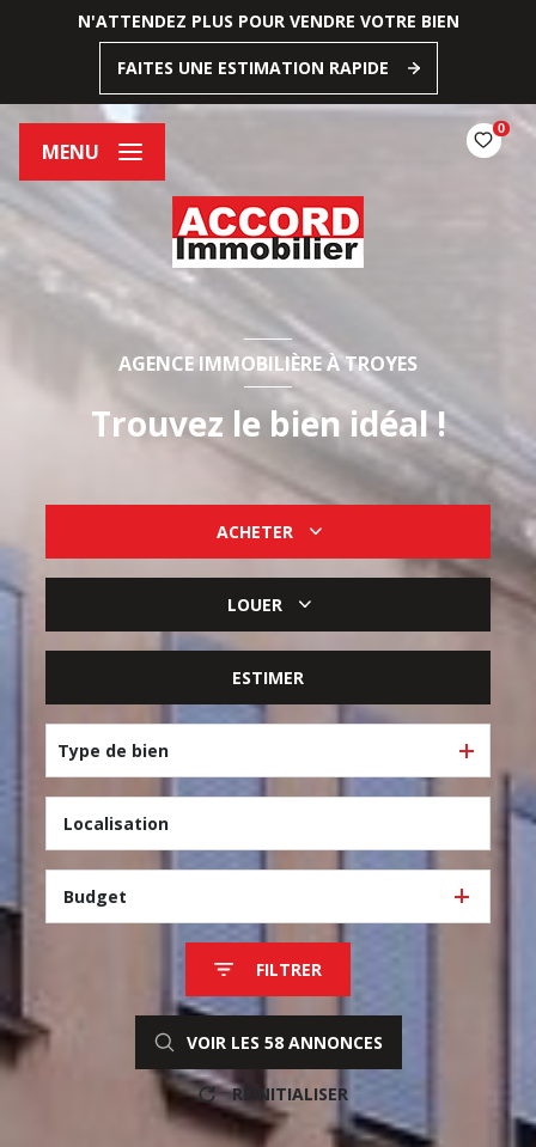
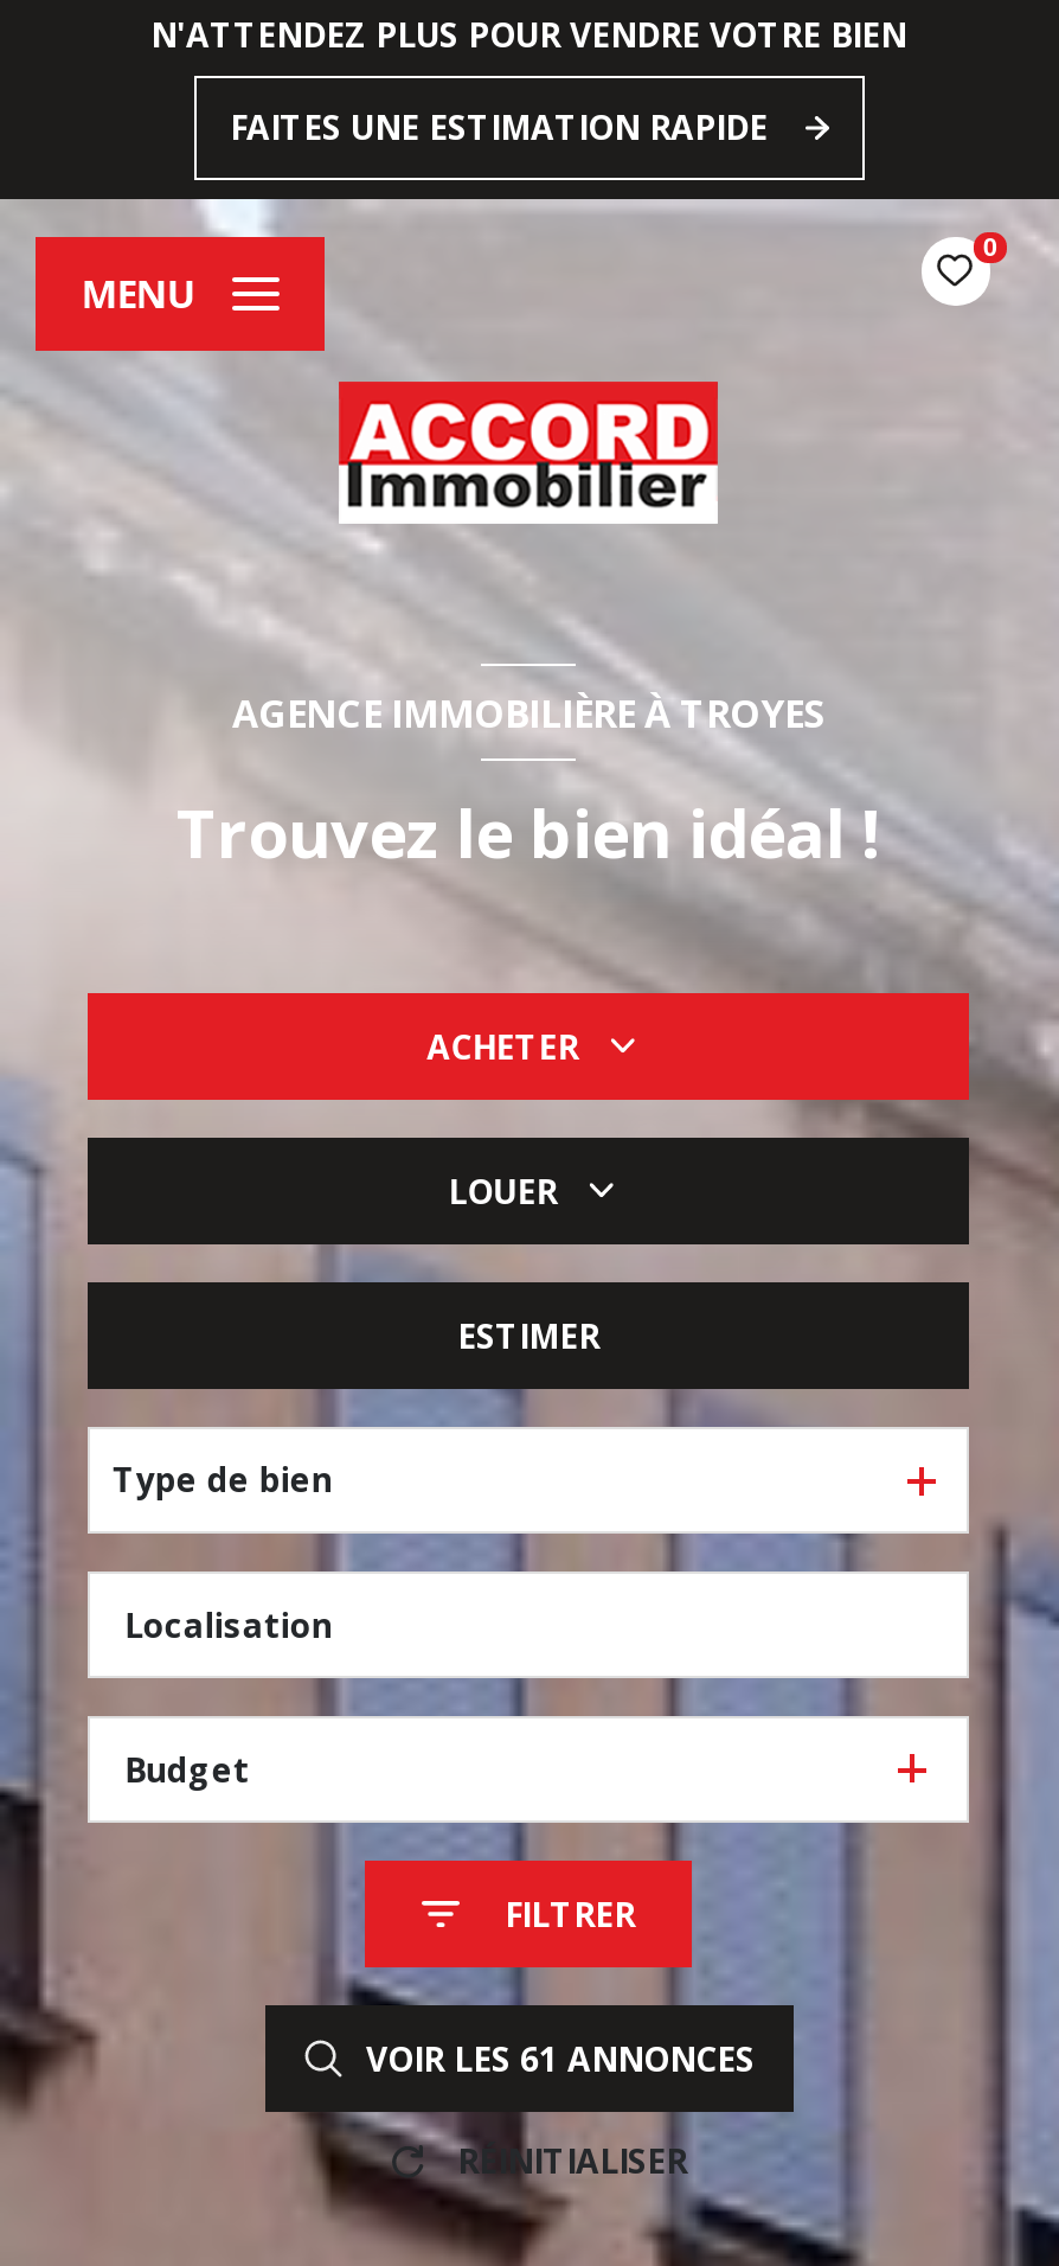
- VOIR LES 58 ANNONCES
+ VOIR LES 61 ANNONCES
